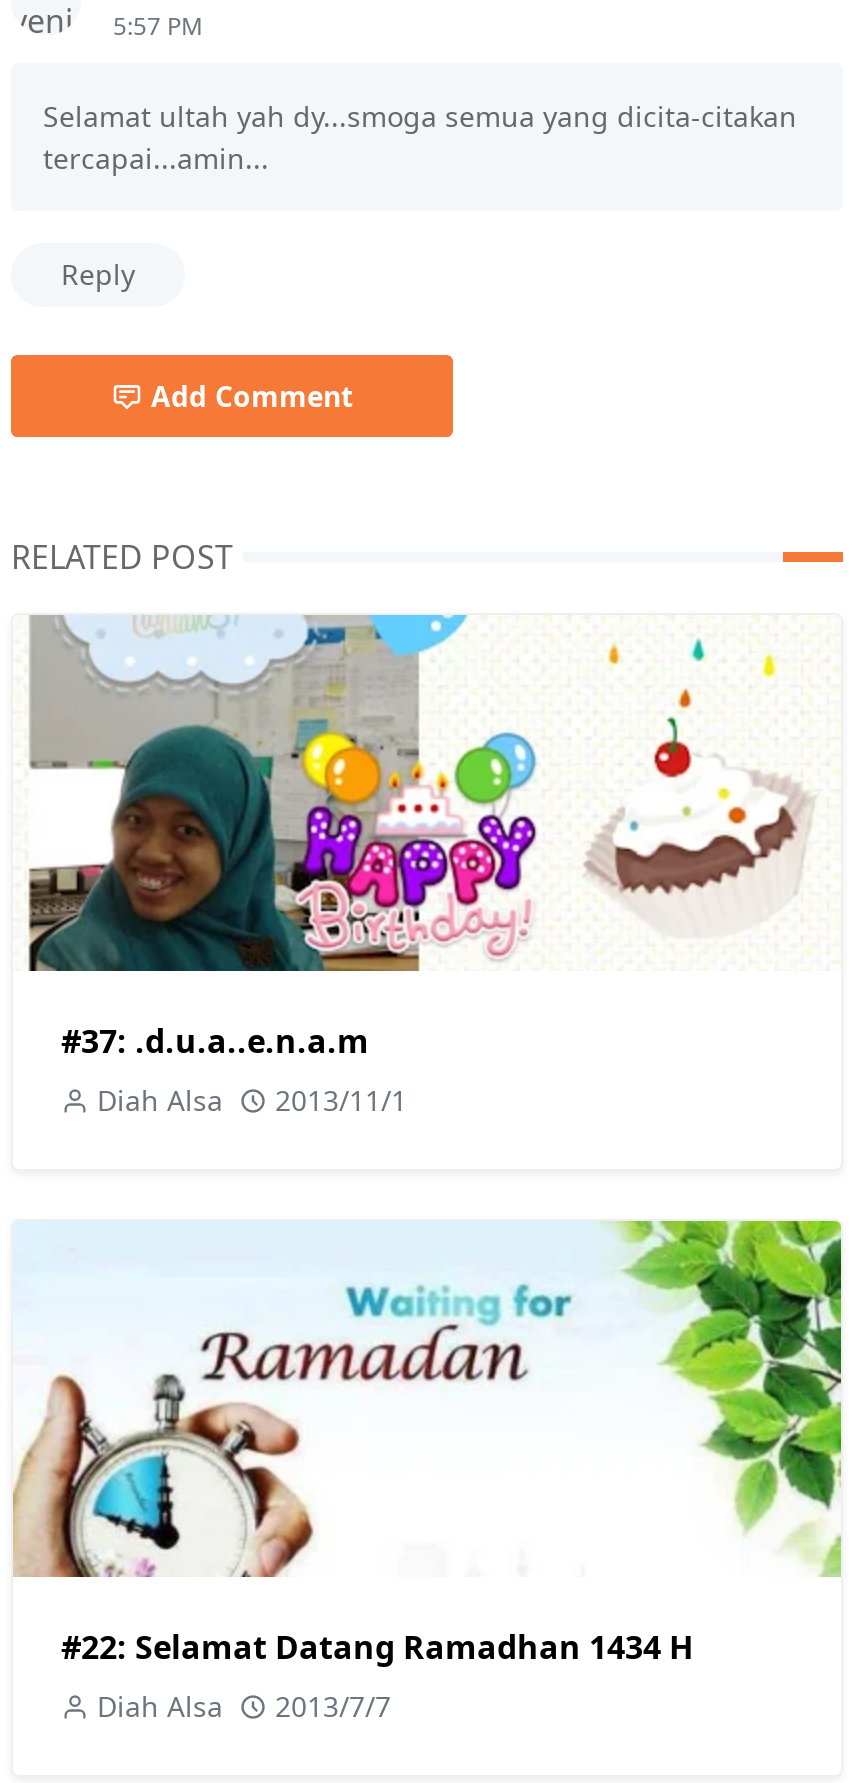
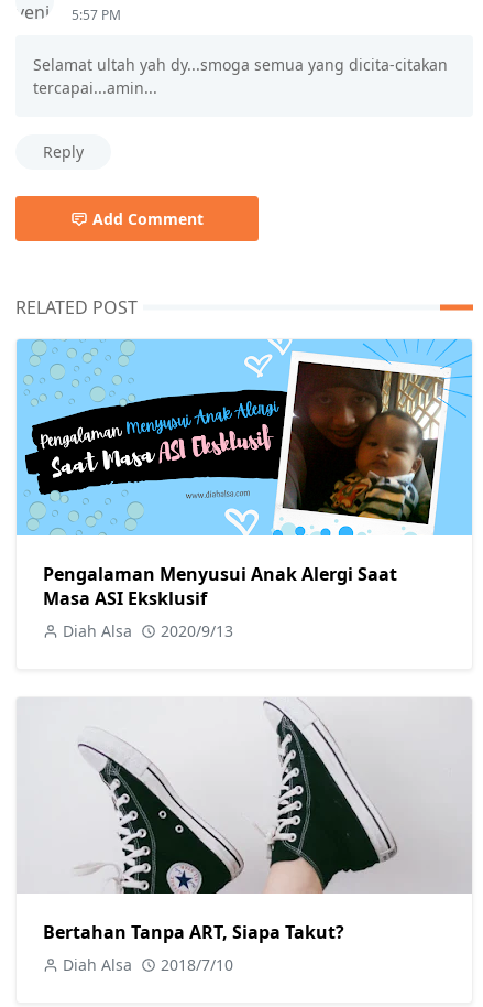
- [image]
- #37: .d.u.a..e.n.a.m
+ [image]
+ Pengalaman Menyusui Anak Alergi Saat
+ Masa ASI Eksklusif

- Diah Alsa 2013/11/1
+ Diah Alsa 2020/9/13

- [image]
- #22: Selamat Datang Ramadhan 1434 H
+ [image]
+ Bertahan Tanpa ART, Siapa Takut?

- Diah Alsa 2013/7/7
+ Diah Alsa 2018/7/10
